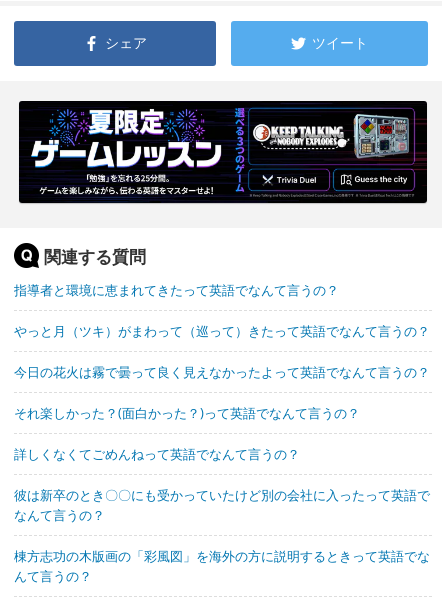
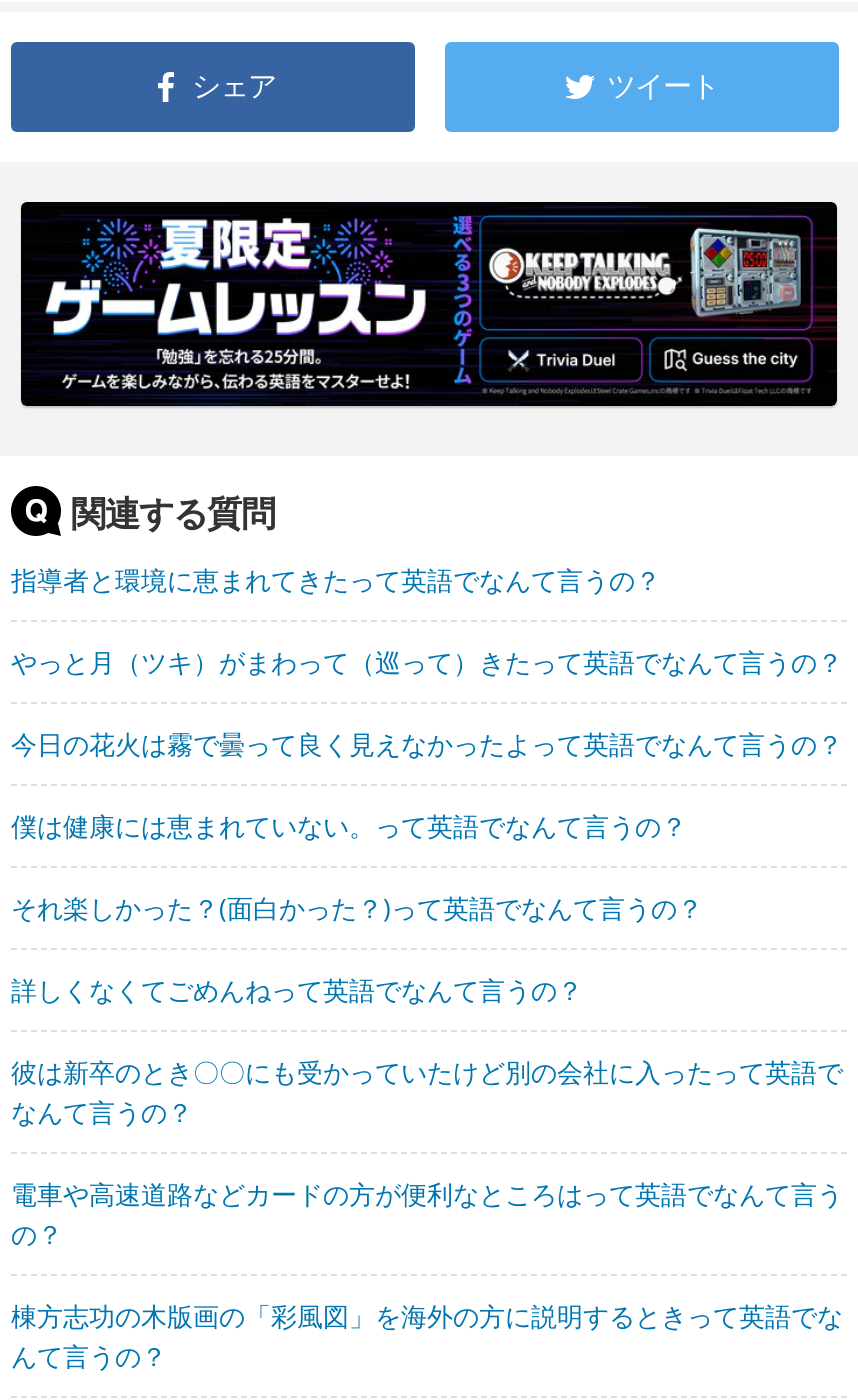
+ 僕は健康には恵まれていない。って英語でなんて言うの？

+ 電車や高速道路などカードの方が便利なところはって英語でなんて言う
+ の？
